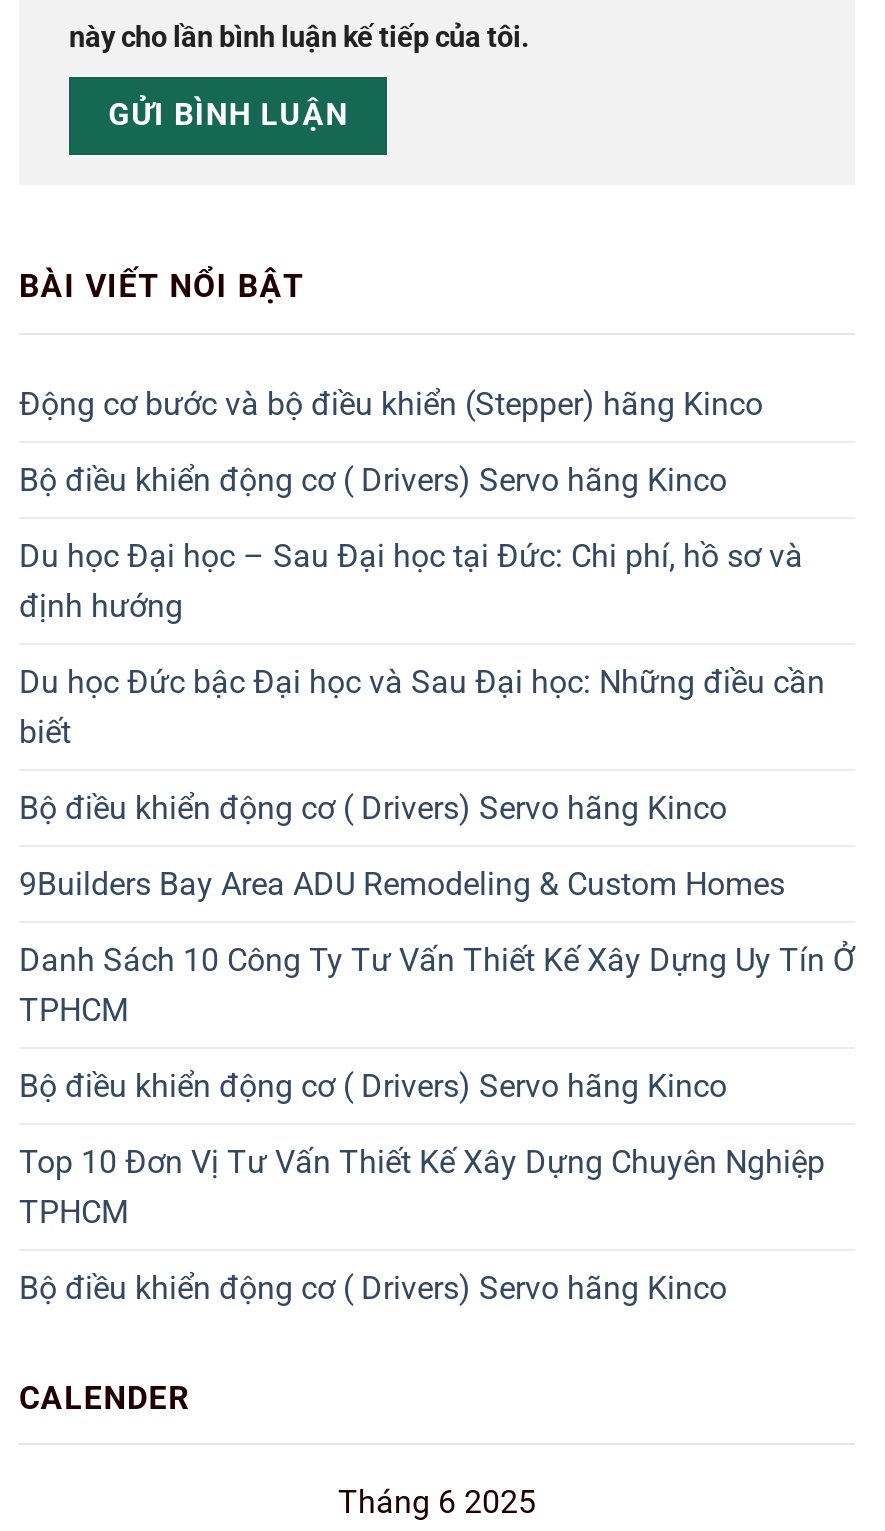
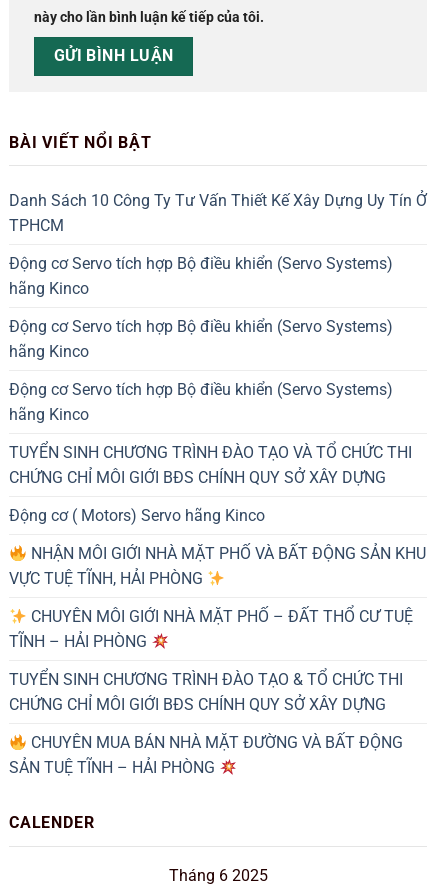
- Động cơ bước và bộ điều khiển (Stepper) hãng Kinco
- Bộ điều khiển động cơ ( Drivers) Servo hãng Kinco
- Du học Đại học – Sau Đại học tại Đức: Chi phí, hồ sơ và
- định hướng
- Du học Đức bậc Đại học và Sau Đại học: Những điều cần
- biết
- Bộ điều khiển động cơ ( Drivers) Servo hãng Kinco
- 9Builders Bay Area ADU Remodeling & Custom Homes

moved up: Danh Sách 10 Công Ty Tư Vấn Thiết Kế Xây Dựng Uy Tín Ở | TPHCM

- Bộ điều khiển động cơ ( Drivers) Servo hãng Kinco
- Top 10 Đơn Vị Tư Vấn Thiết Kế Xây Dựng Chuyên Nghiệp
- TPHCM
- Bộ điều khiển động cơ ( Drivers) Servo hãng Kinco
+ Động cơ Servo tích hợp Bộ điều khiển (Servo Systems)
+ hãng Kinco
+ Động cơ Servo tích hợp Bộ điều khiển (Servo Systems)
+ hãng Kinco
+ Động cơ Servo tích hợp Bộ điều khiển (Servo Systems)
+ hãng Kinco
+ TUYỂN SINH CHƯƠNG TRÌNH ĐÀO TẠO VÀ TỔ CHỨC THI
+ CHỨNG CHỈ MÔI GIỚI BĐS CHÍNH QUY SỞ XÂY DỰNG
+ Động cơ ( Motors) Servo hãng Kinco
+ NHẬN MÔI GIỚI NHÀ MẶT PHỐ VÀ BẤT ĐỘNG SẢN KHU
+ VỰC TUỆ TĨNH, HẢI PHÒNG
+ CHUYÊN MÔI GIỚI NHÀ MẶT PHỐ – ĐẤT THỔ CƯ TUỆ
+ TĨNH – HẢI PHÒNG
+ TUYỂN SINH CHƯƠNG TRÌNH ĐÀO TẠO & TỔ CHỨC THI
+ CHỨNG CHỈ MÔI GIỚI BĐS CHÍNH QUY SỞ XÂY DỰNG
+ CHUYÊN MUA BÁN NHÀ MẶT ĐƯỜNG VÀ BẤT ĐỘNG
+ SẢN TUỆ TĨNH – HẢI PHÒNG
